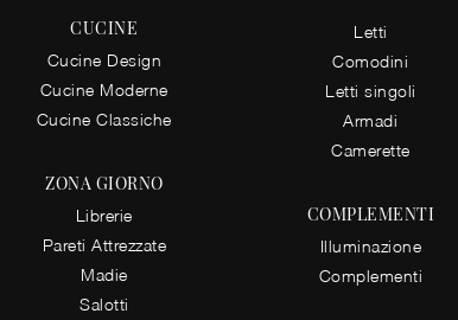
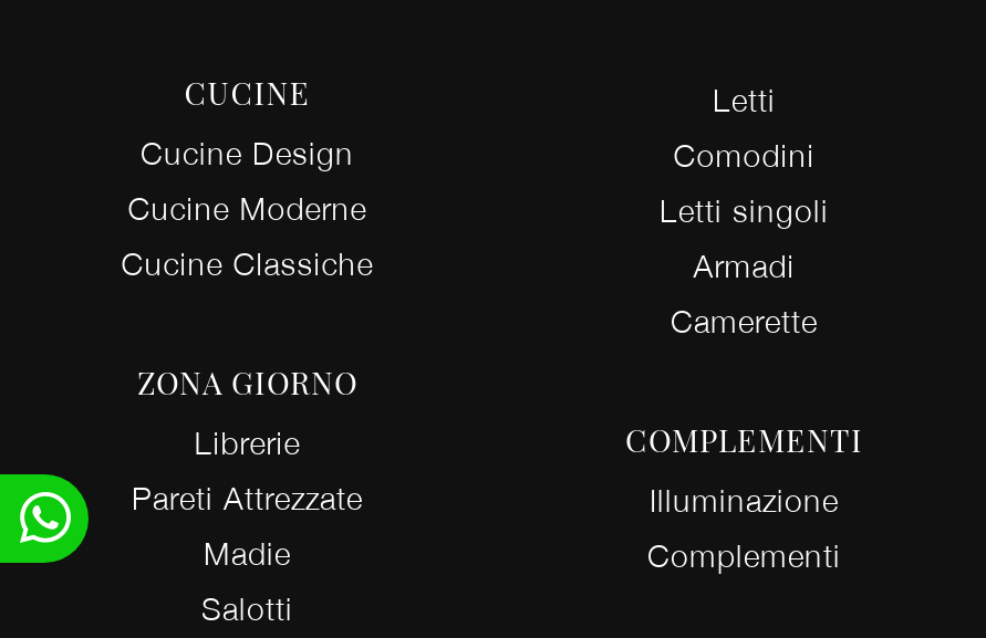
+ [image]
